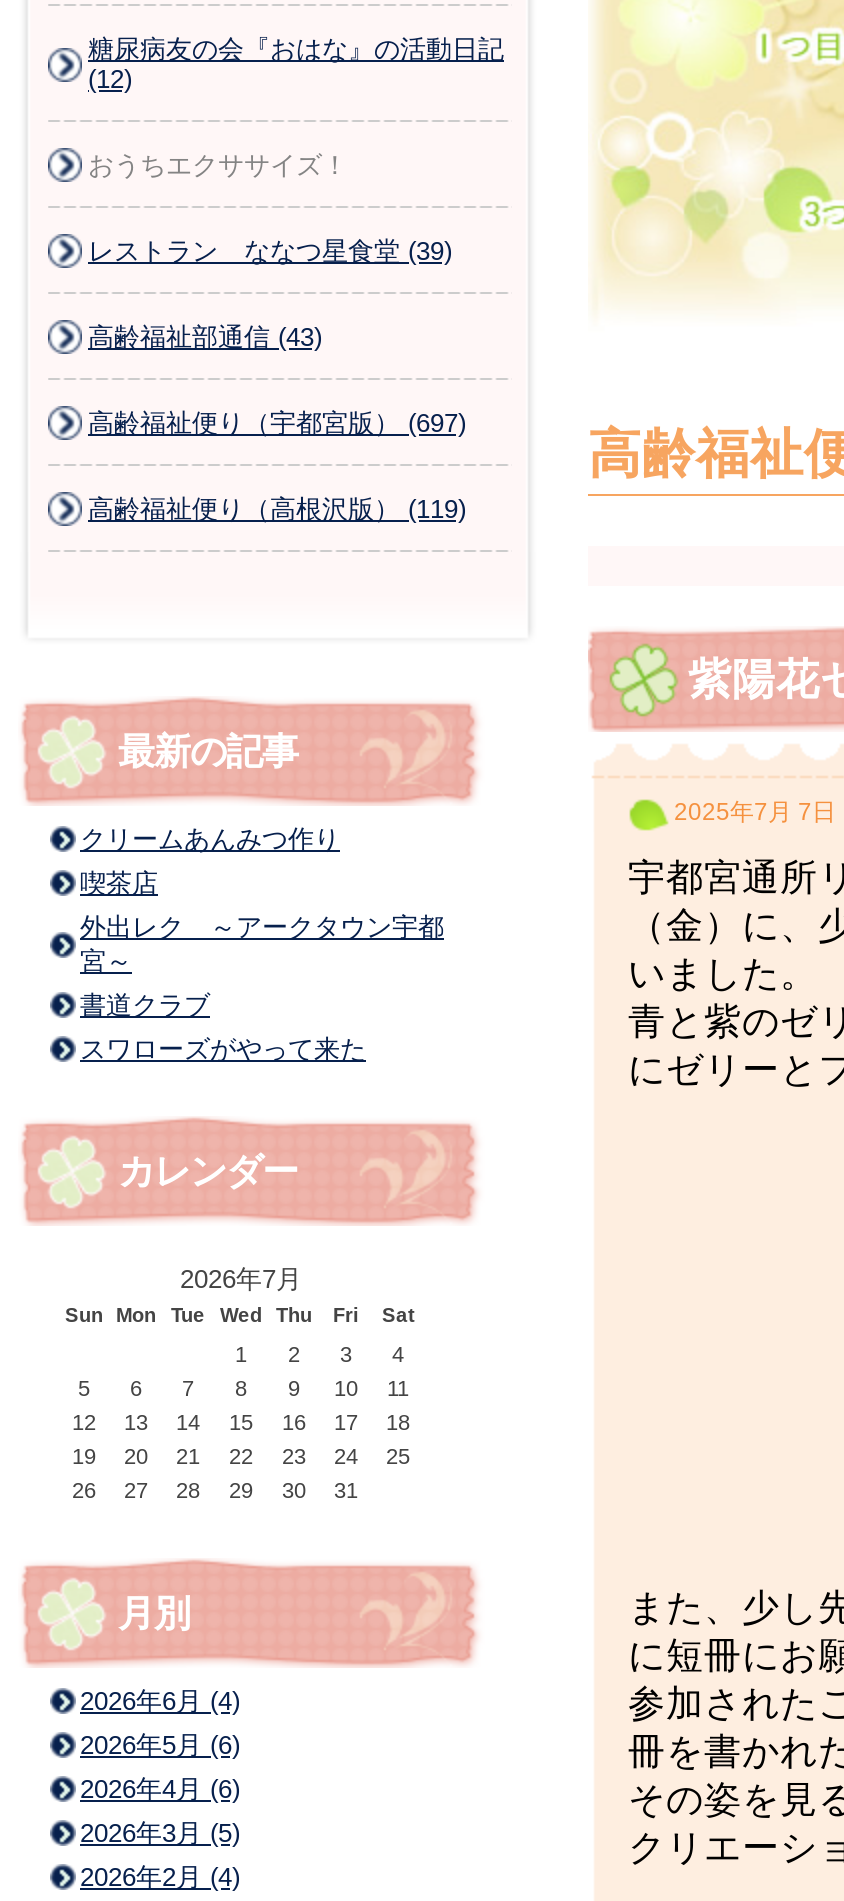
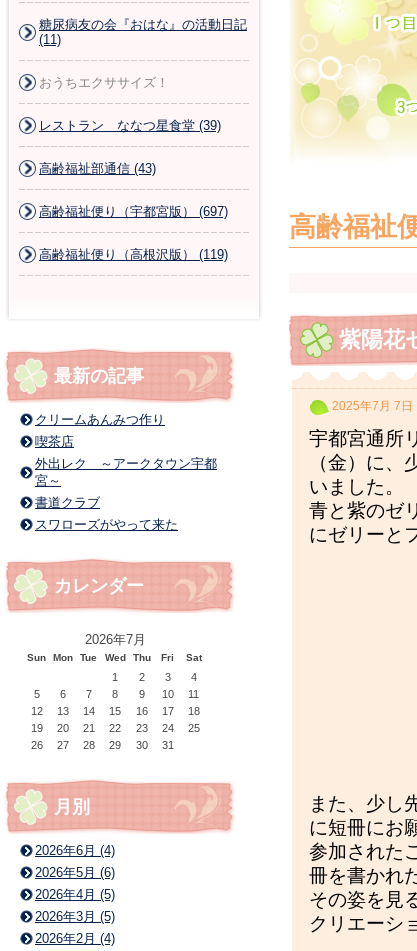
- (12)
+ (11)

- 2026年4月 (6)
+ 2026年4月 (5)
